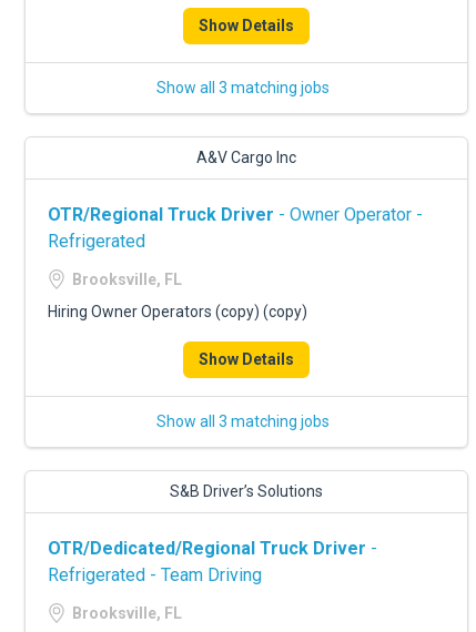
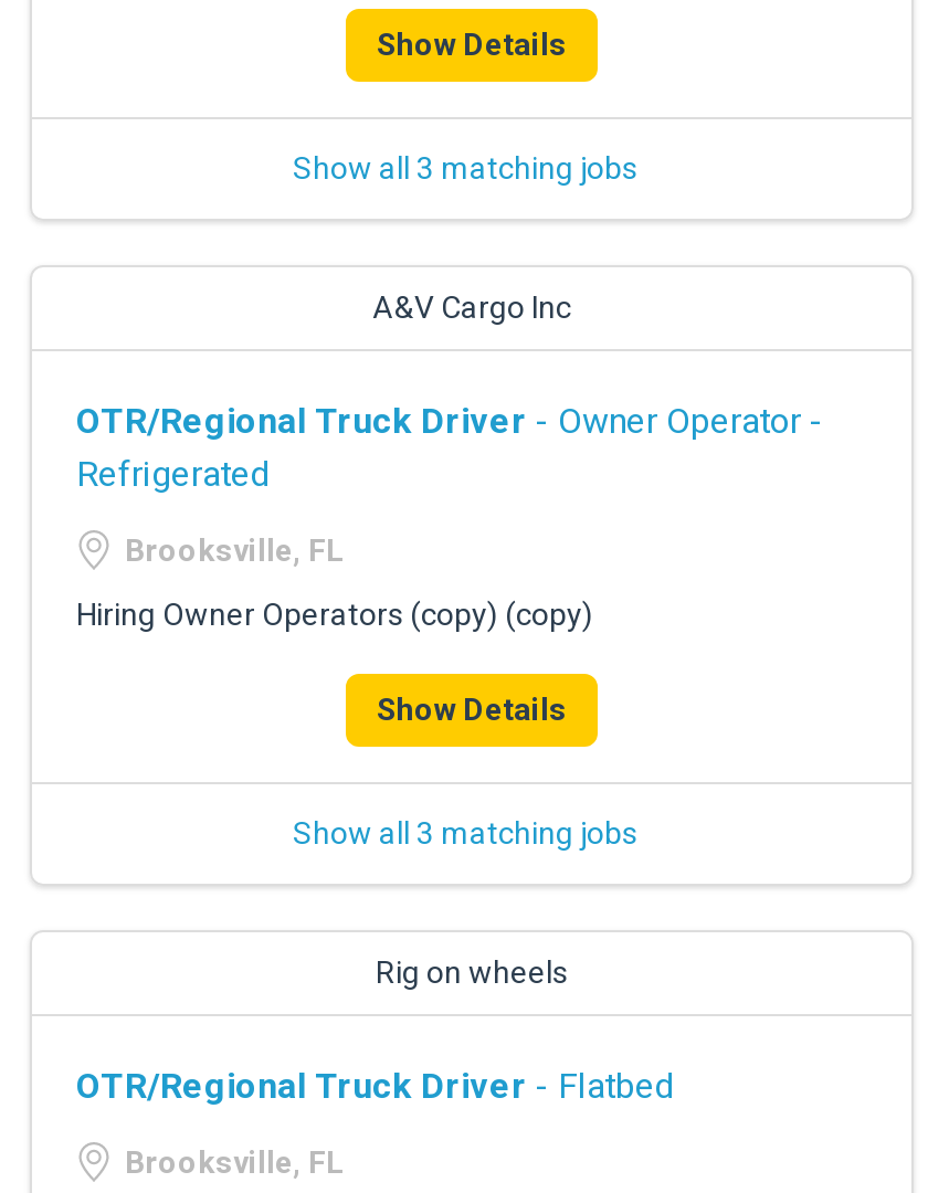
- S&B Driver’s Solutions
+ Rig on wheels

- OTR/Dedicated/Regional Truck Driver -
- Refrigerated - Team Driving
+ OTR/Regional Truck Driver - Flatbed
